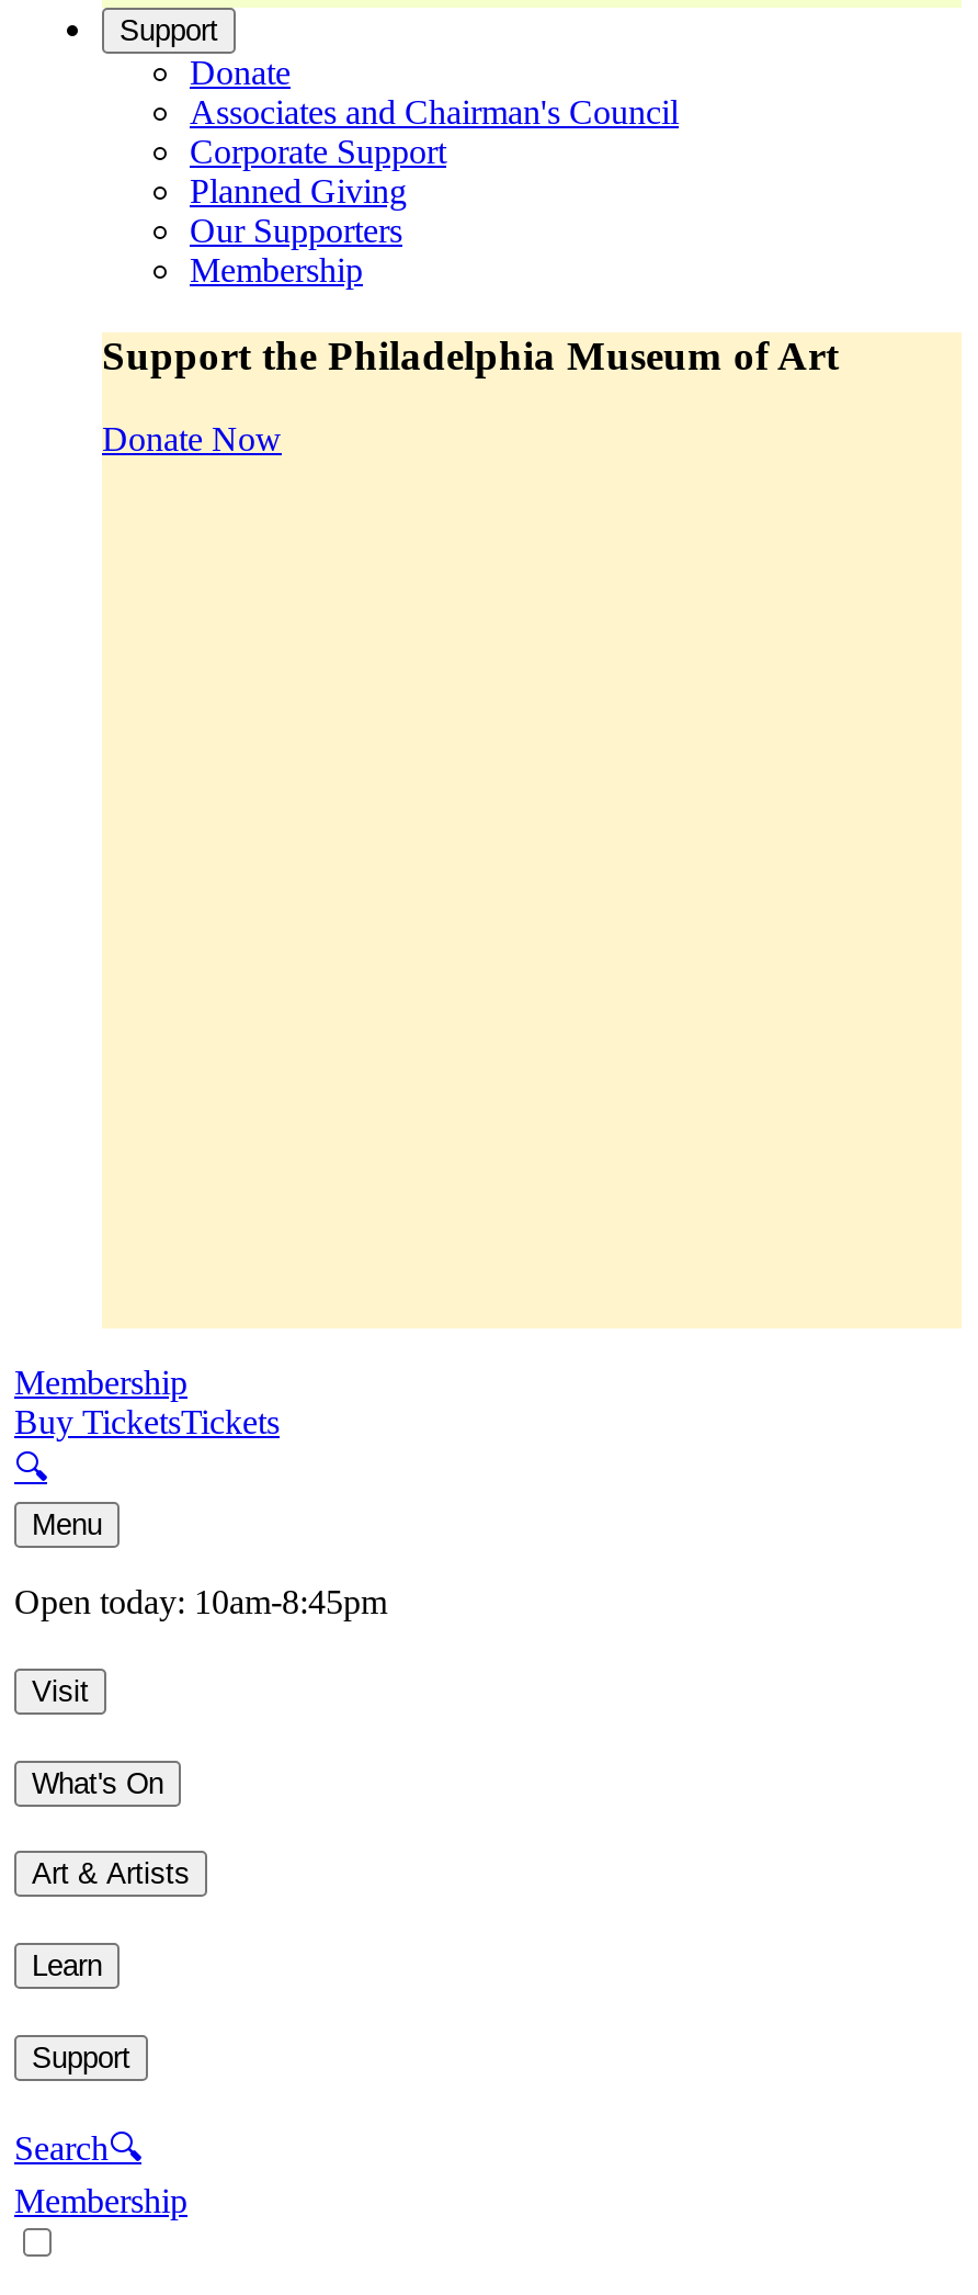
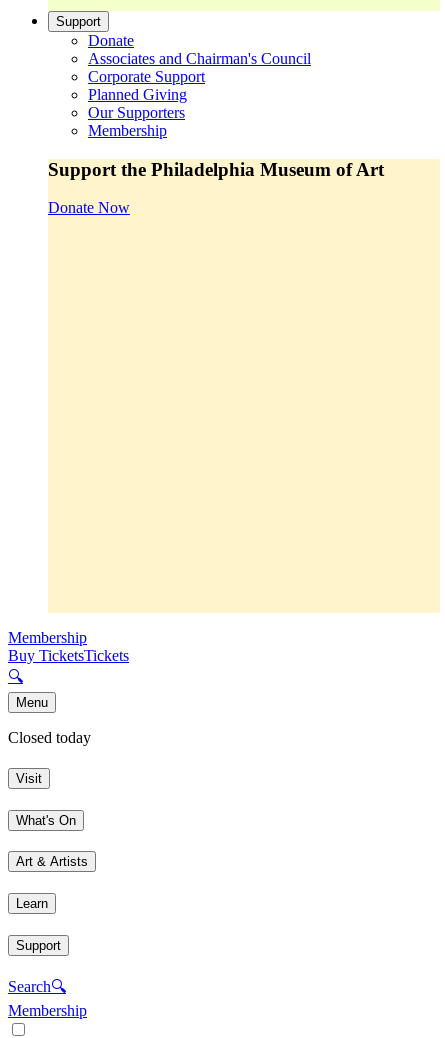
- Open today: 10am-8:45pm
+ Closed today
